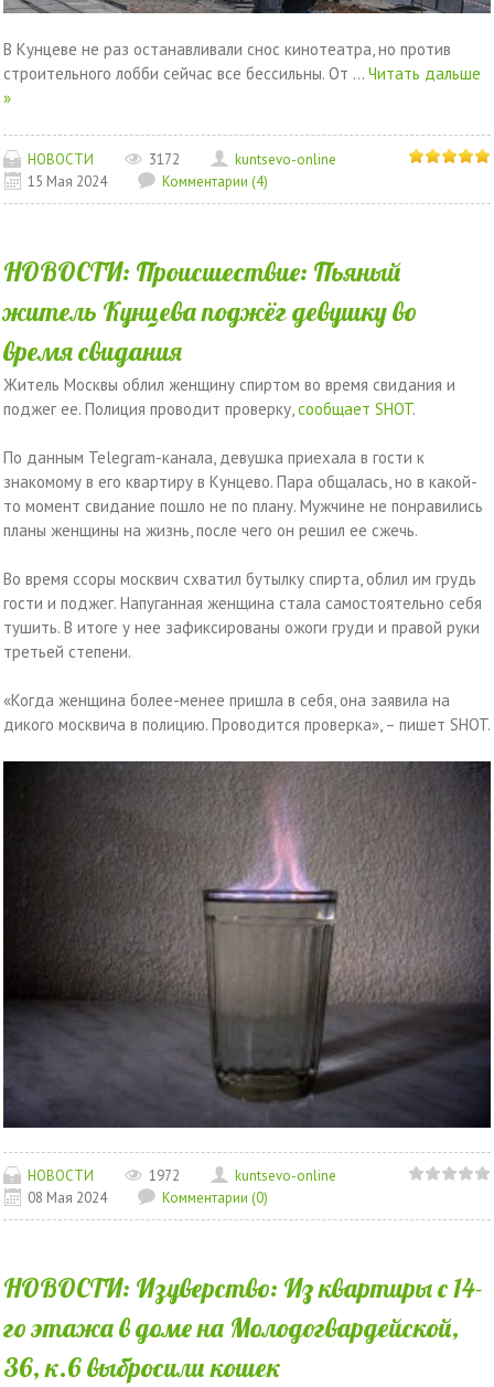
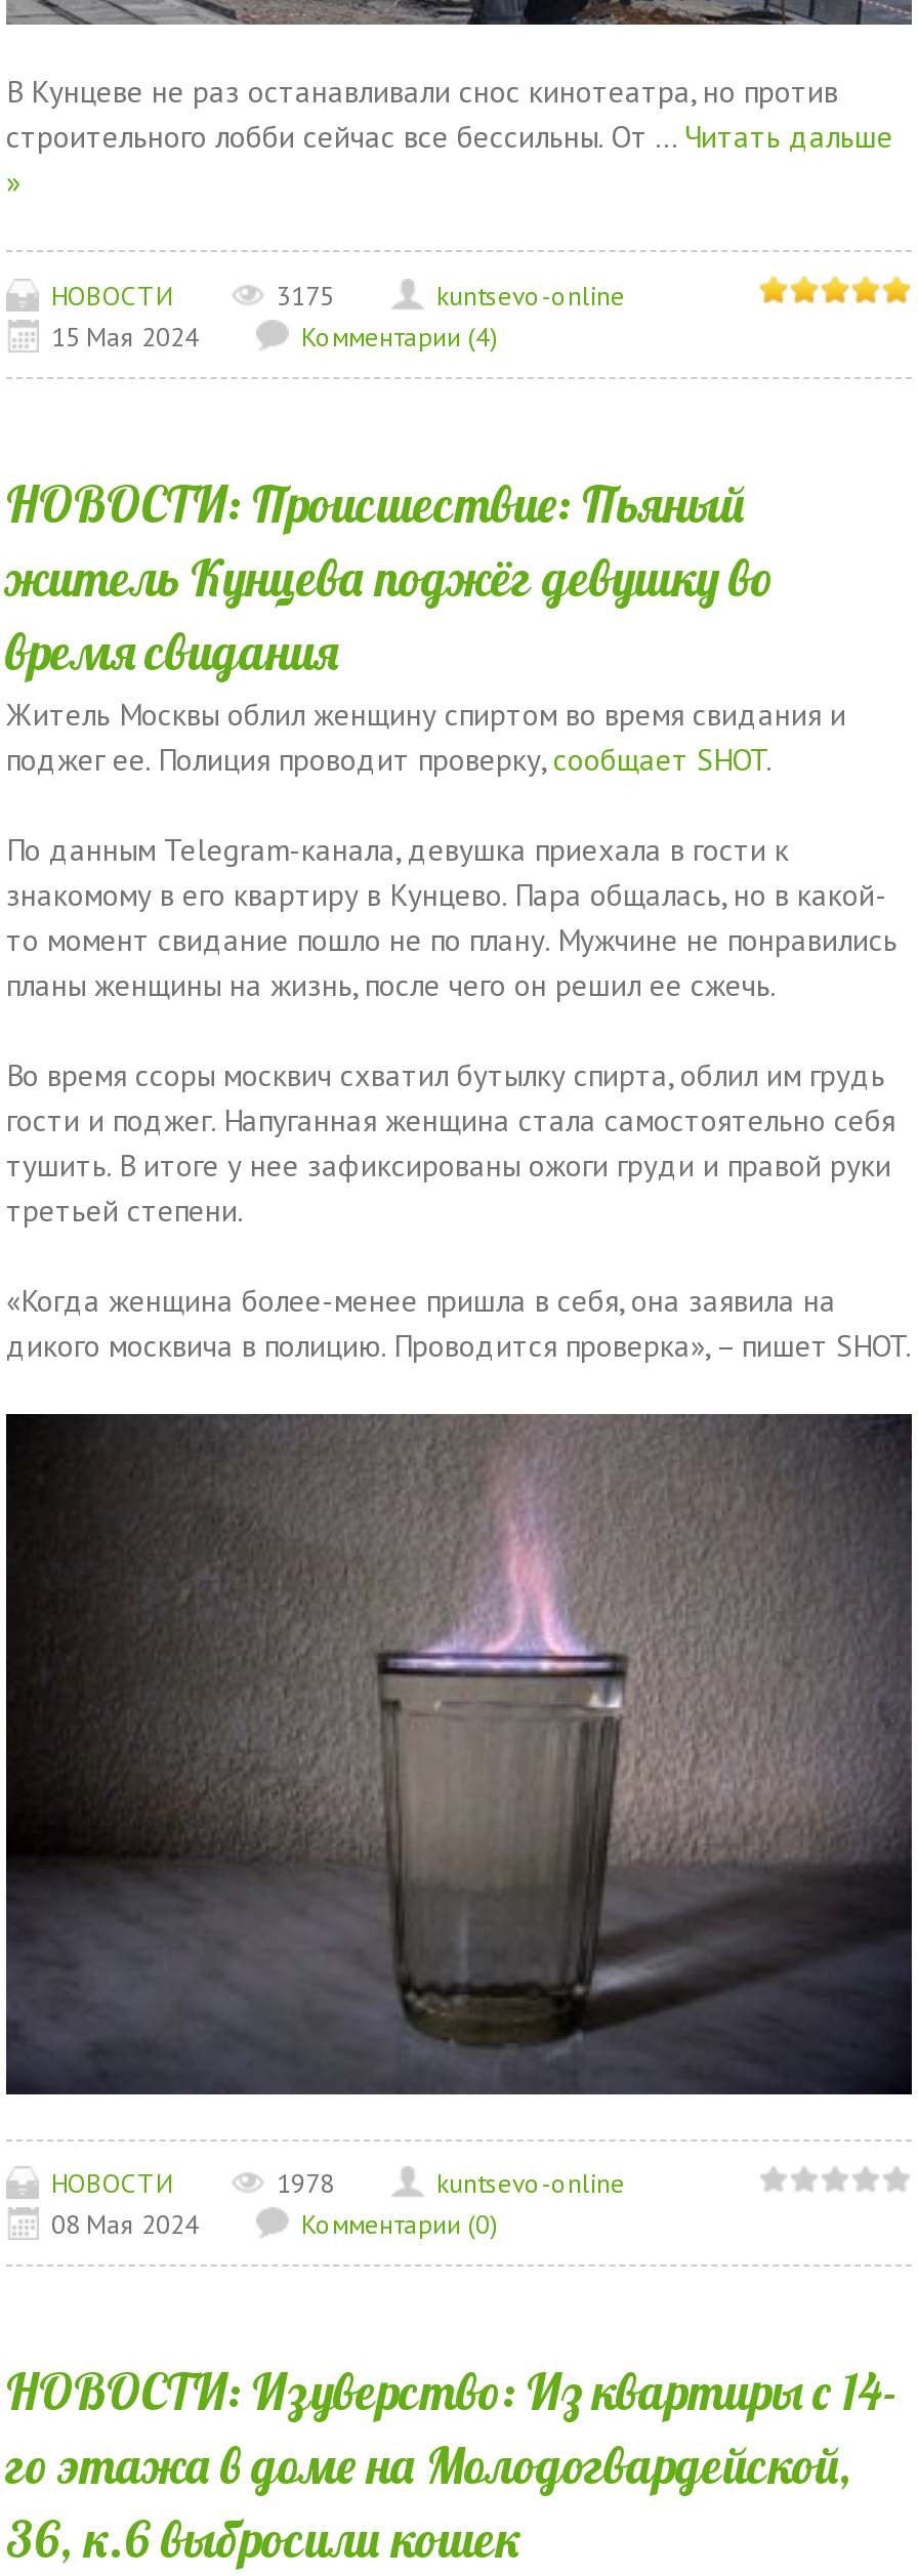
- 3172
+ 3175

- 1972
+ 1978
